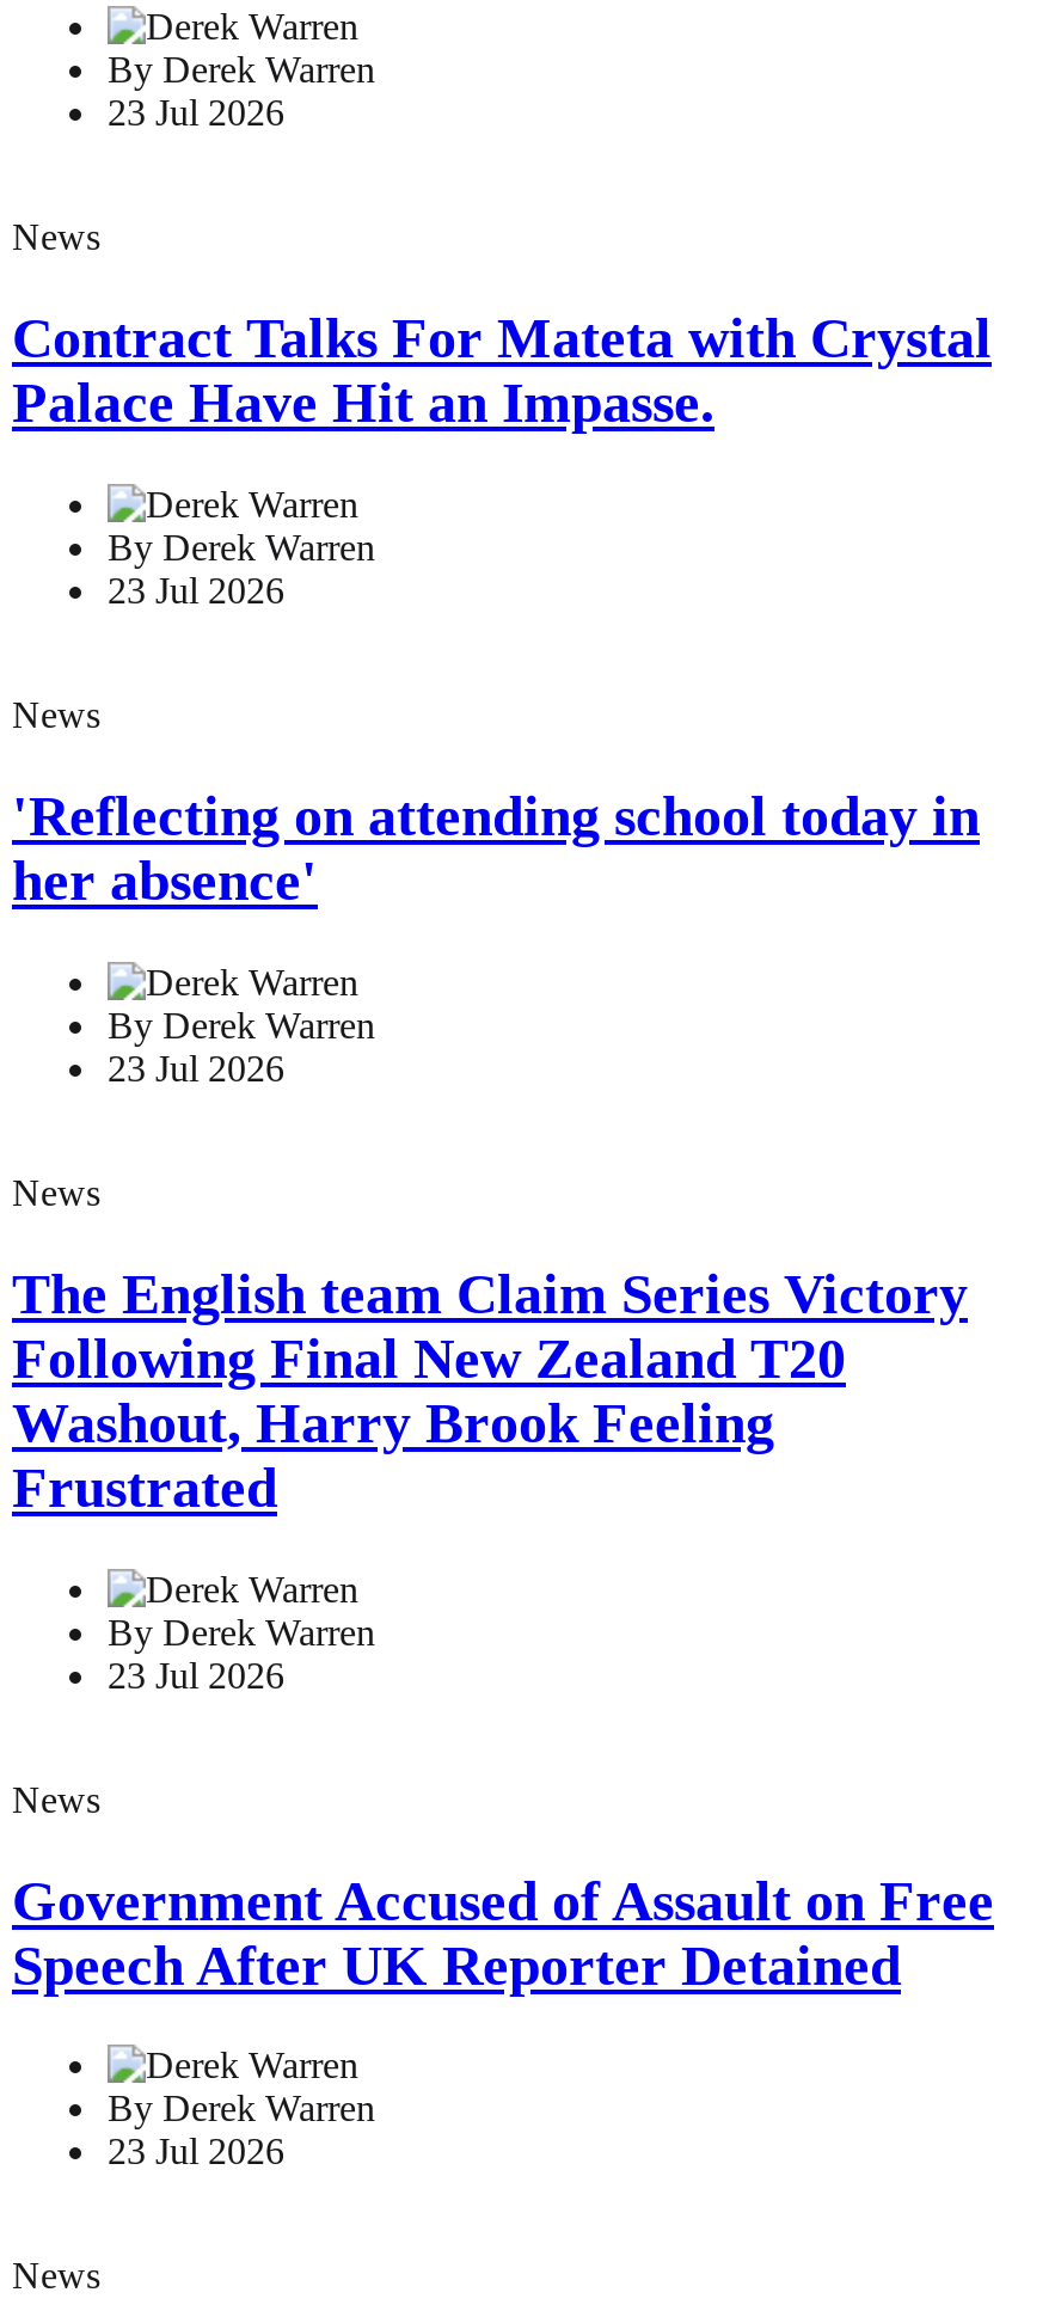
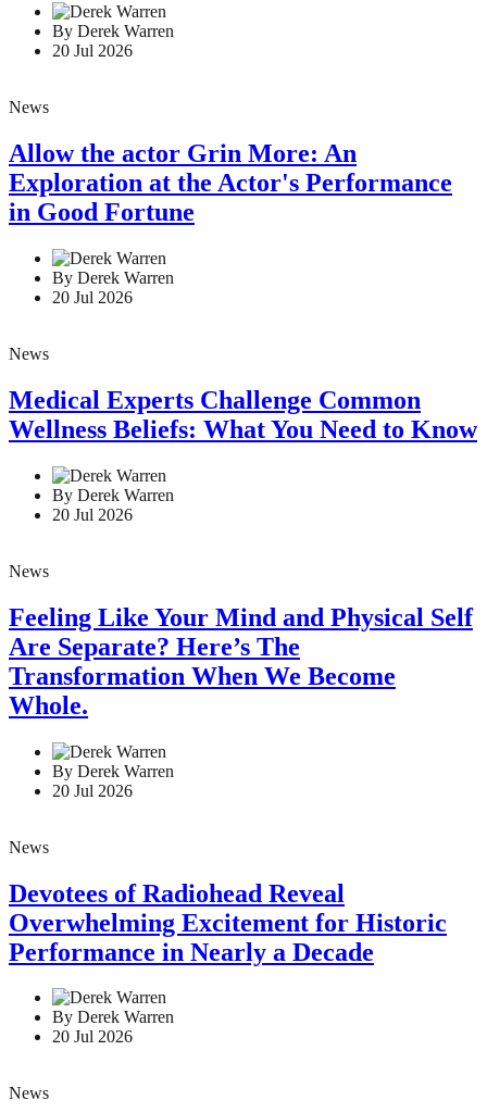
- 23 Jul 2026
+ 20 Jul 2026

- Contract Talks For Mateta with Crystal
- Palace Have Hit an Impasse.
+ Allow the actor Grin More: An
+ Exploration at the Actor's Performance
+ in Good Fortune

- 23 Jul 2026
+ 20 Jul 2026

- 'Reflecting on attending school today in
- her absence'
+ Medical Experts Challenge Common
+ Wellness Beliefs: What You Need to Know

- 23 Jul 2026
+ 20 Jul 2026

- The English team Claim Series Victory
- Following Final New Zealand T20
- Washout, Harry Brook Feeling
- Frustrated
+ Feeling Like Your Mind and Physical Self
+ Are Separate? Here’s The
+ Transformation When We Become
+ Whole.

- 23 Jul 2026
+ 20 Jul 2026

- Government Accused of Assault on Free
- Speech After UK Reporter Detained
+ Devotees of Radiohead Reveal
+ Overwhelming Excitement for Historic
+ Performance in Nearly a Decade

- 23 Jul 2026
+ 20 Jul 2026
